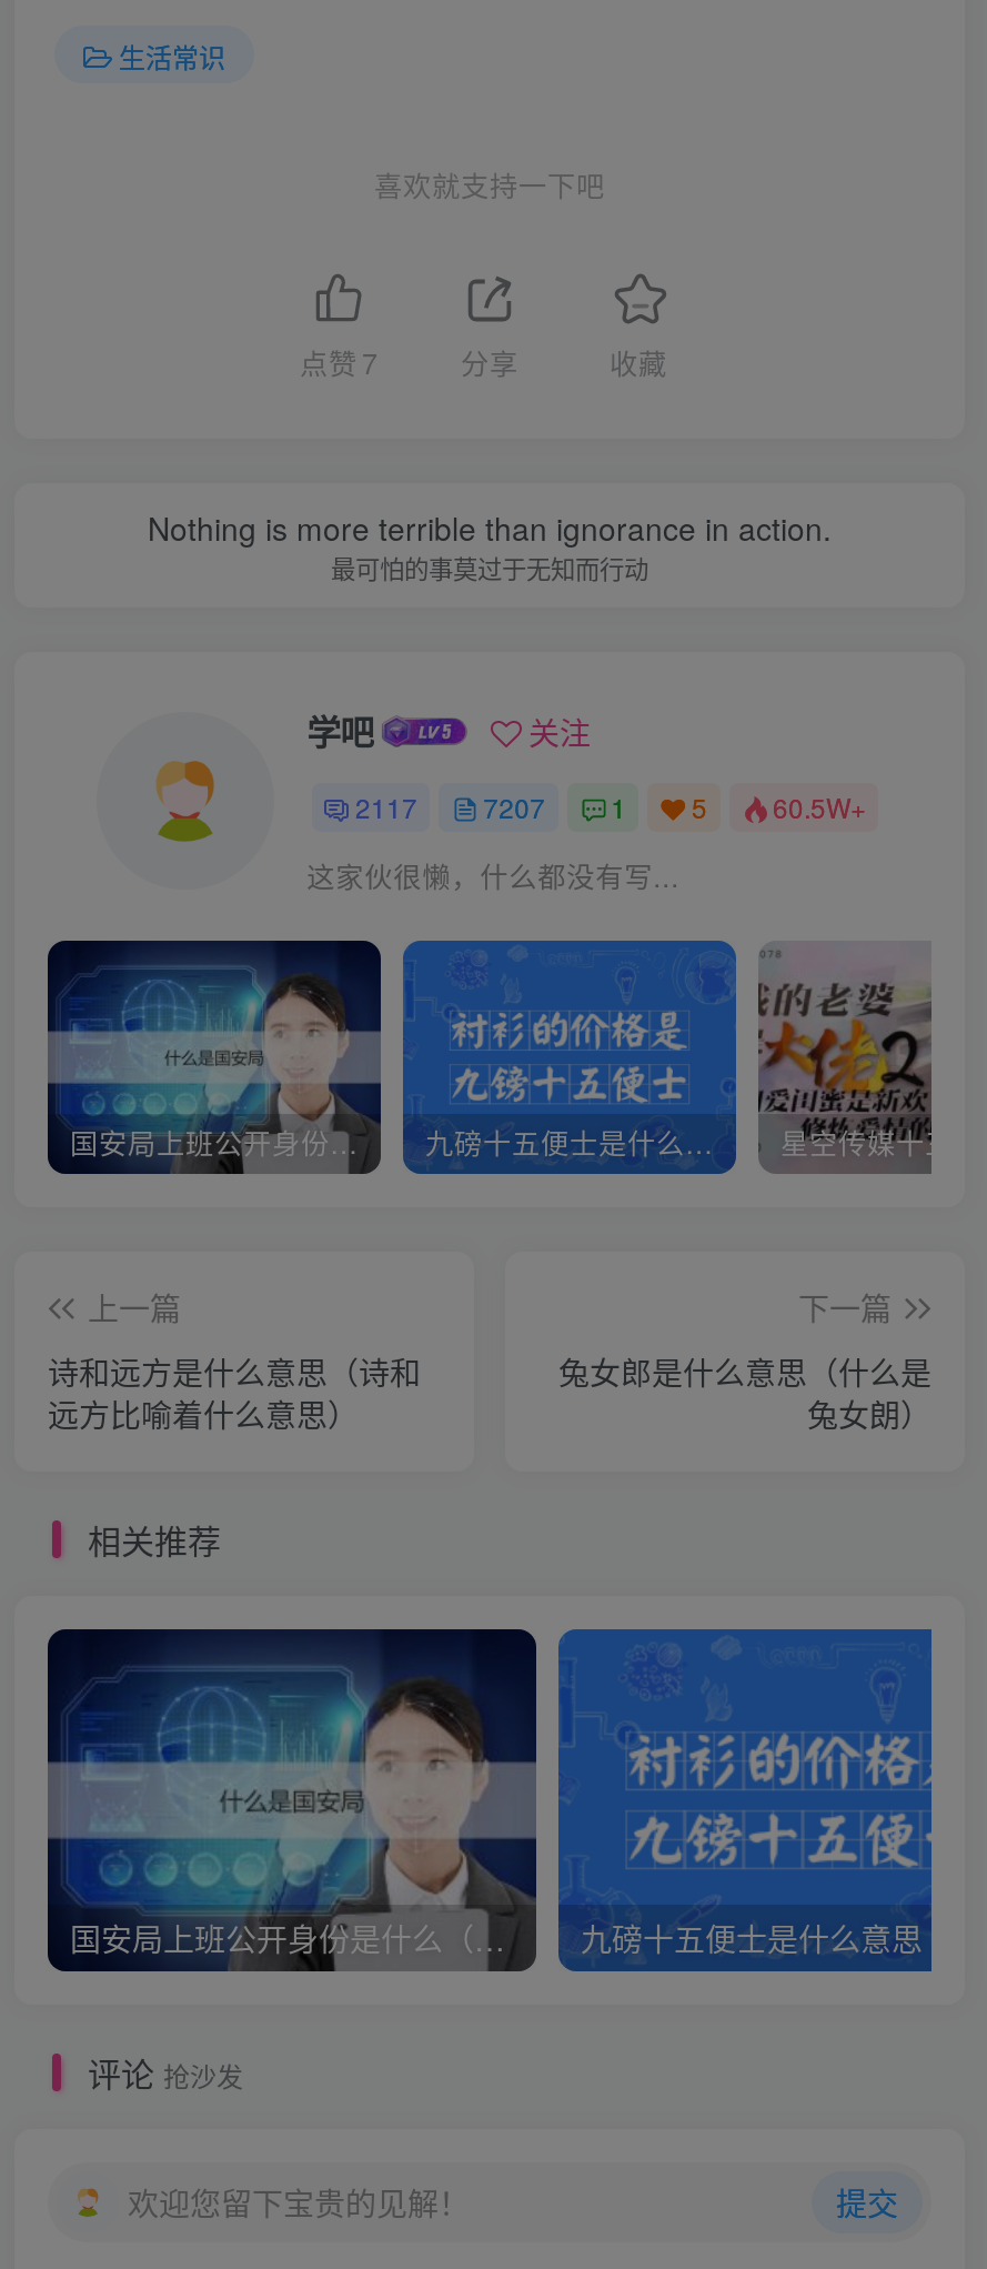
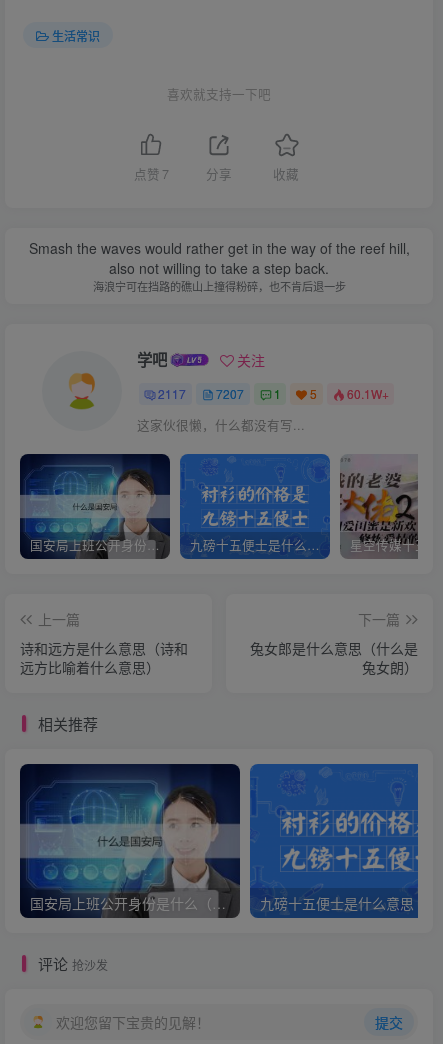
- Nothing is more terrible than ignorance in action.
- 最可怕的事莫过于无知而行动
+ Smash the waves would rather get in the way of the reef hill,
+ also not willing to take a step back.
+ 海浪宁可在挡路的礁山上撞得粉碎，也不肯后退一步

- 2117 7207 1 5 60.5W+
+ 2117 7207 1 5 60.1W+
